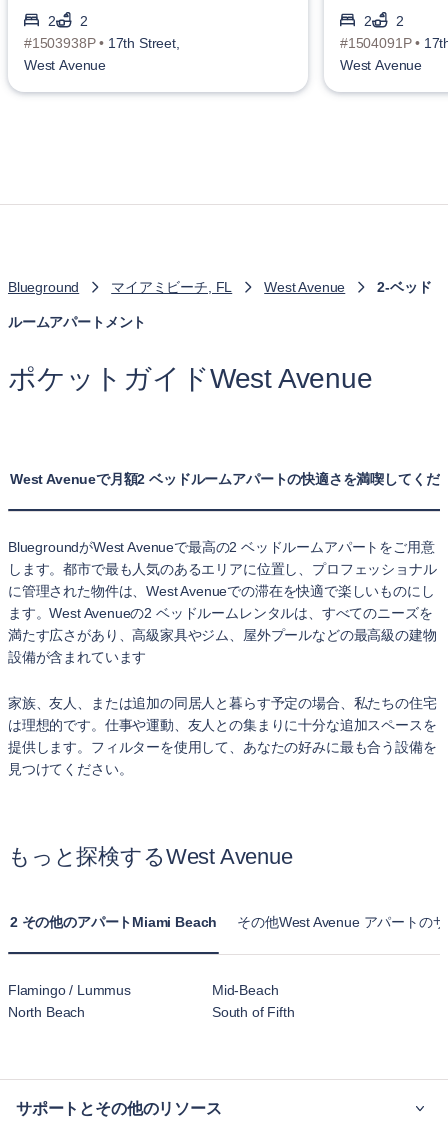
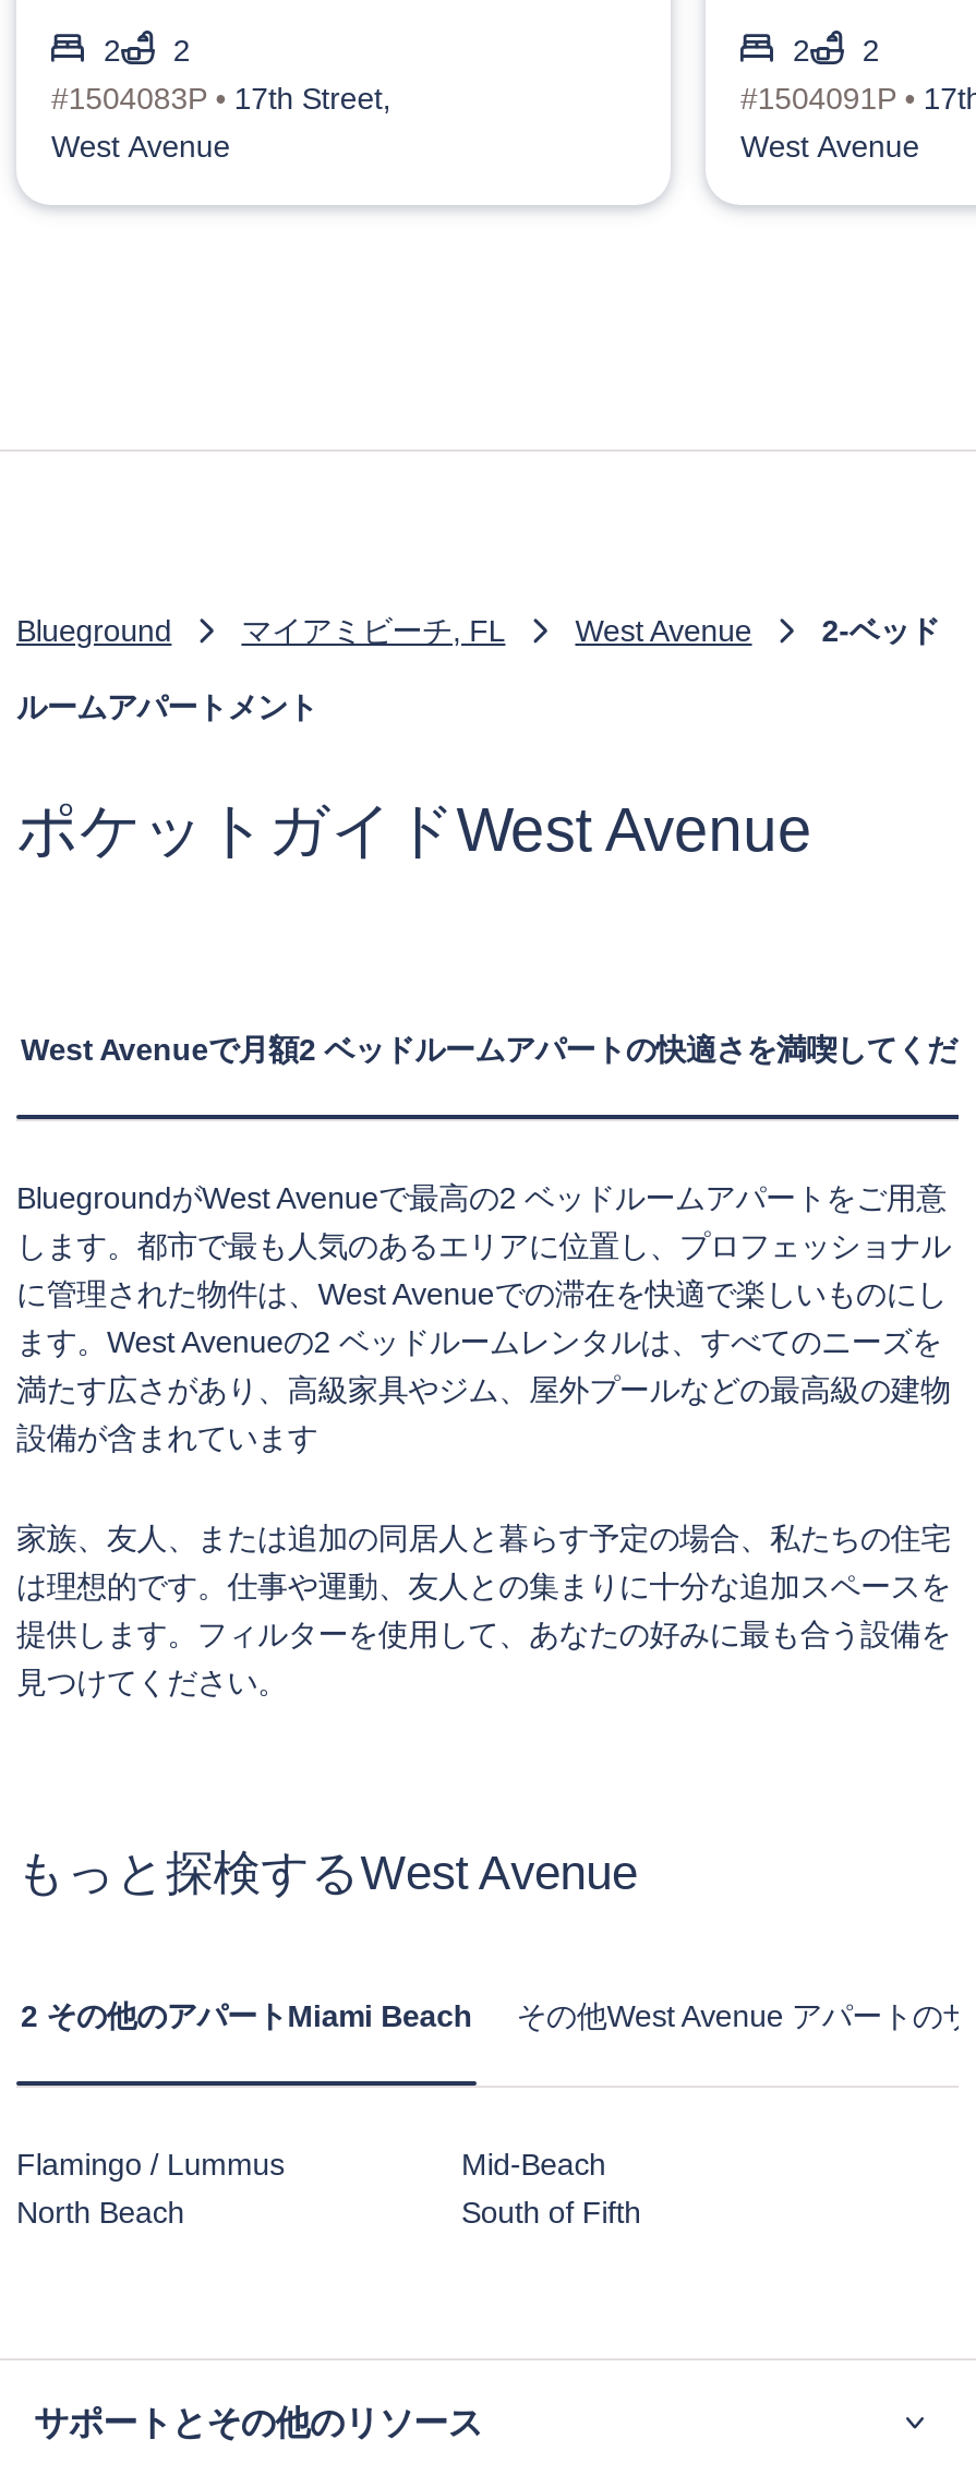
- #1503938P • 17th Street,
+ #1504083P • 17th Street,
